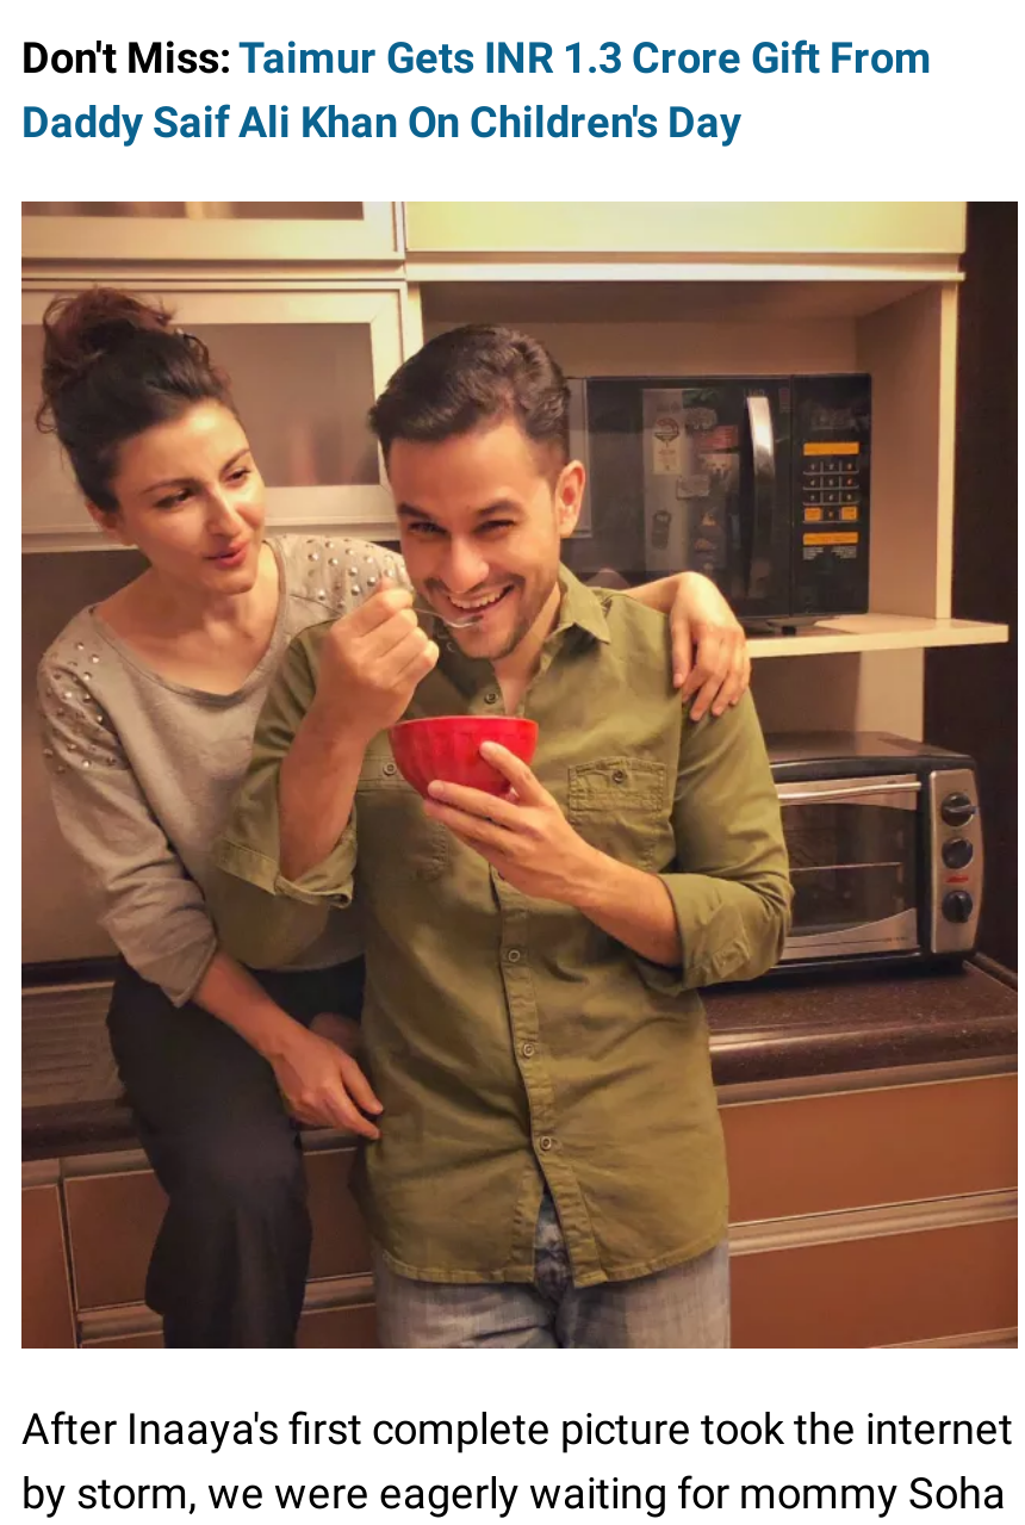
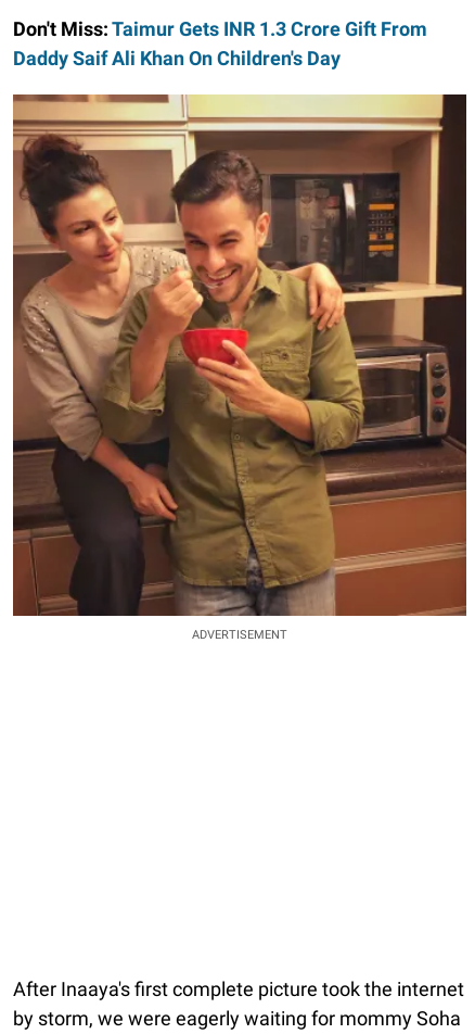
+ ADVERTISEMENT
